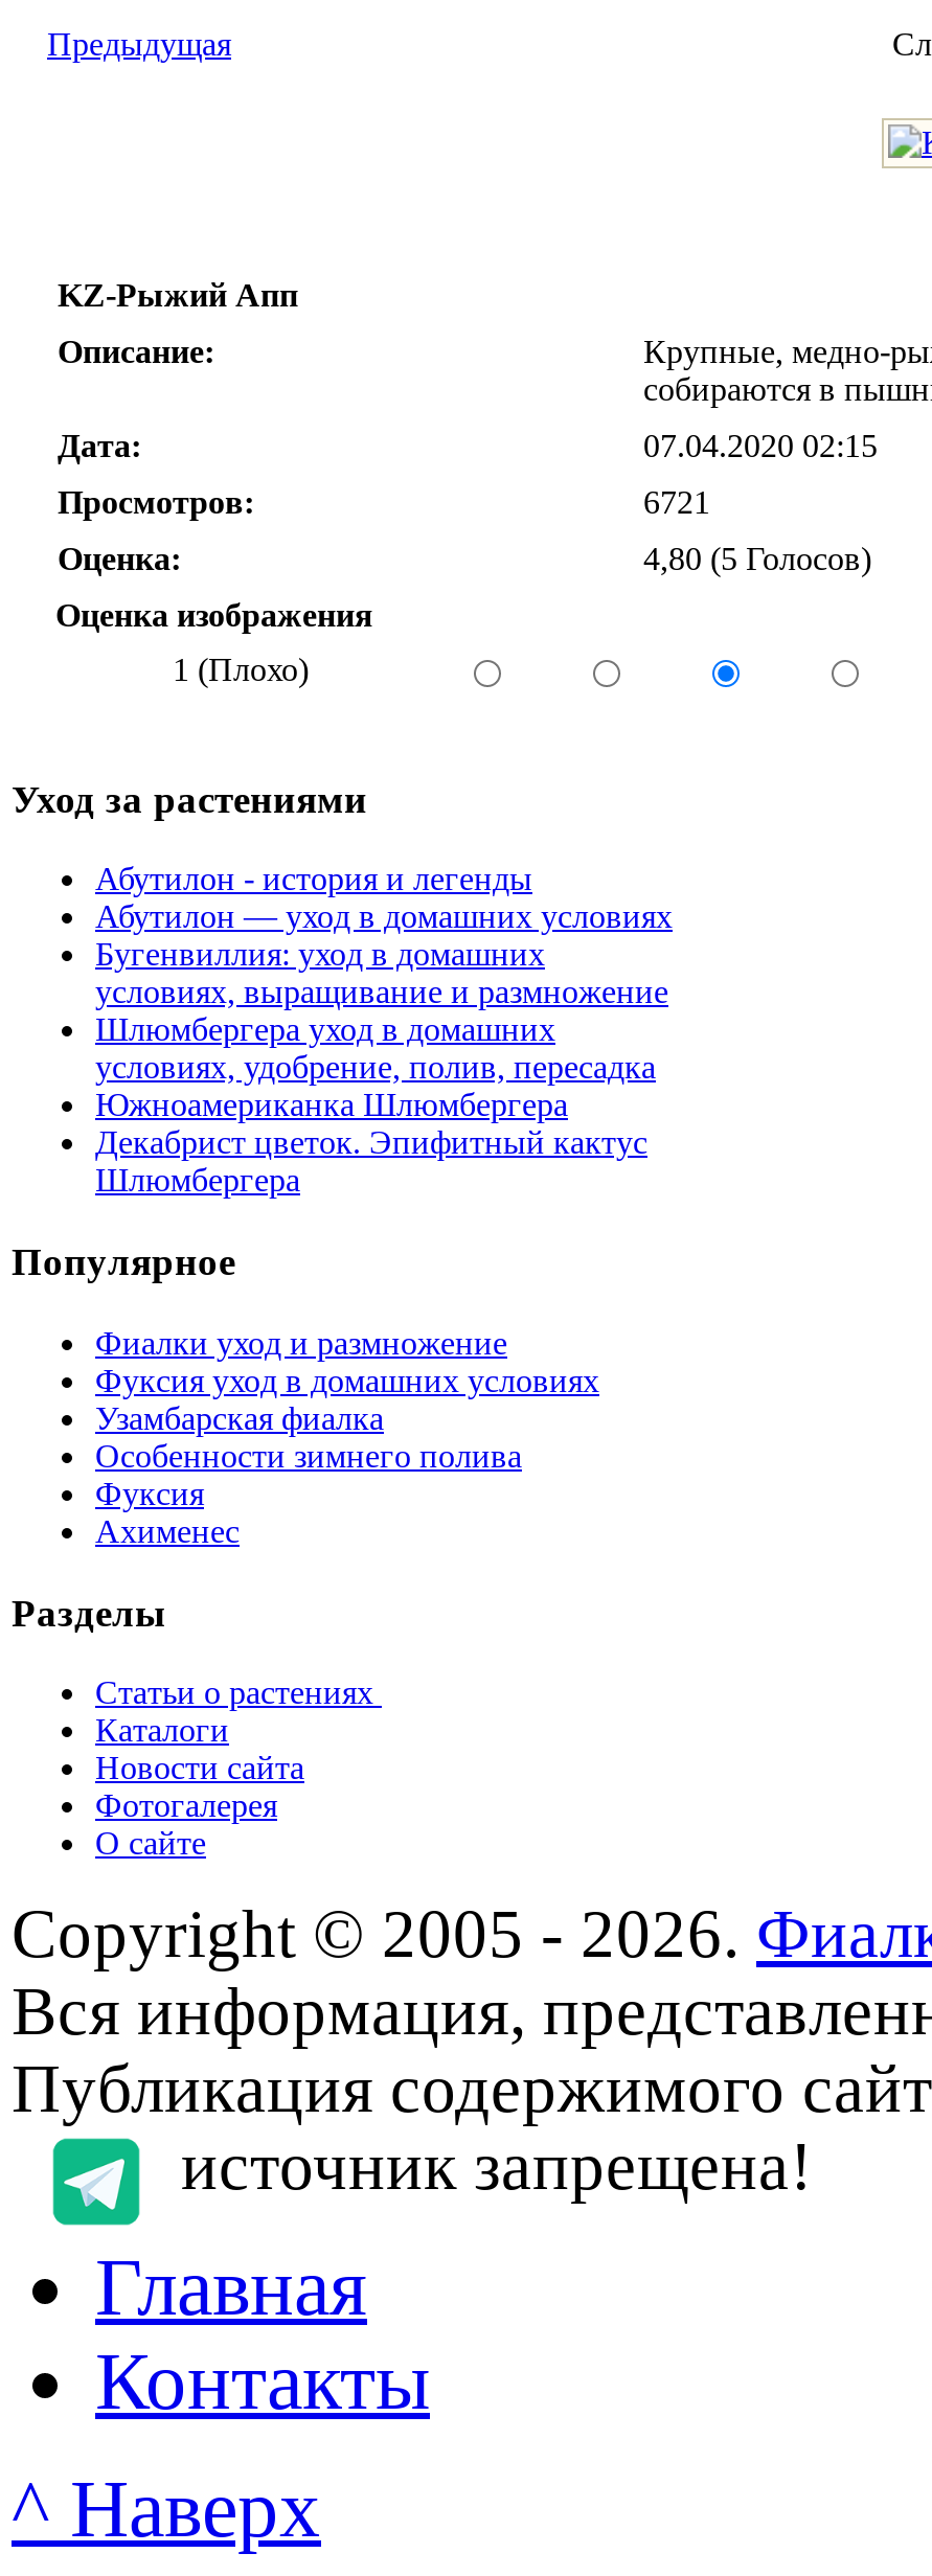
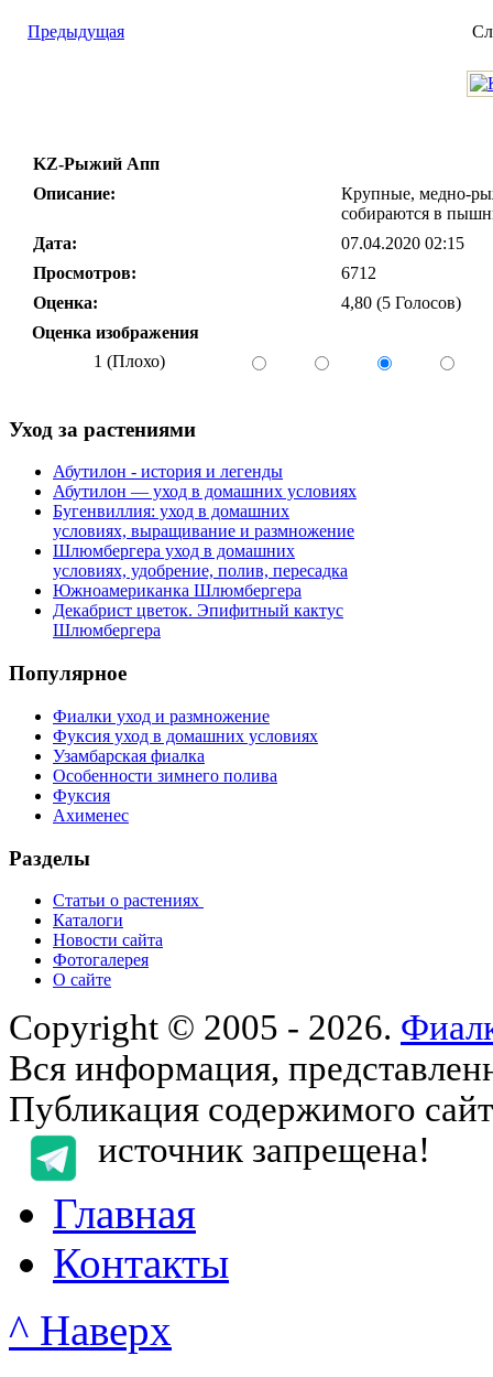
- 6721
+ 6712
